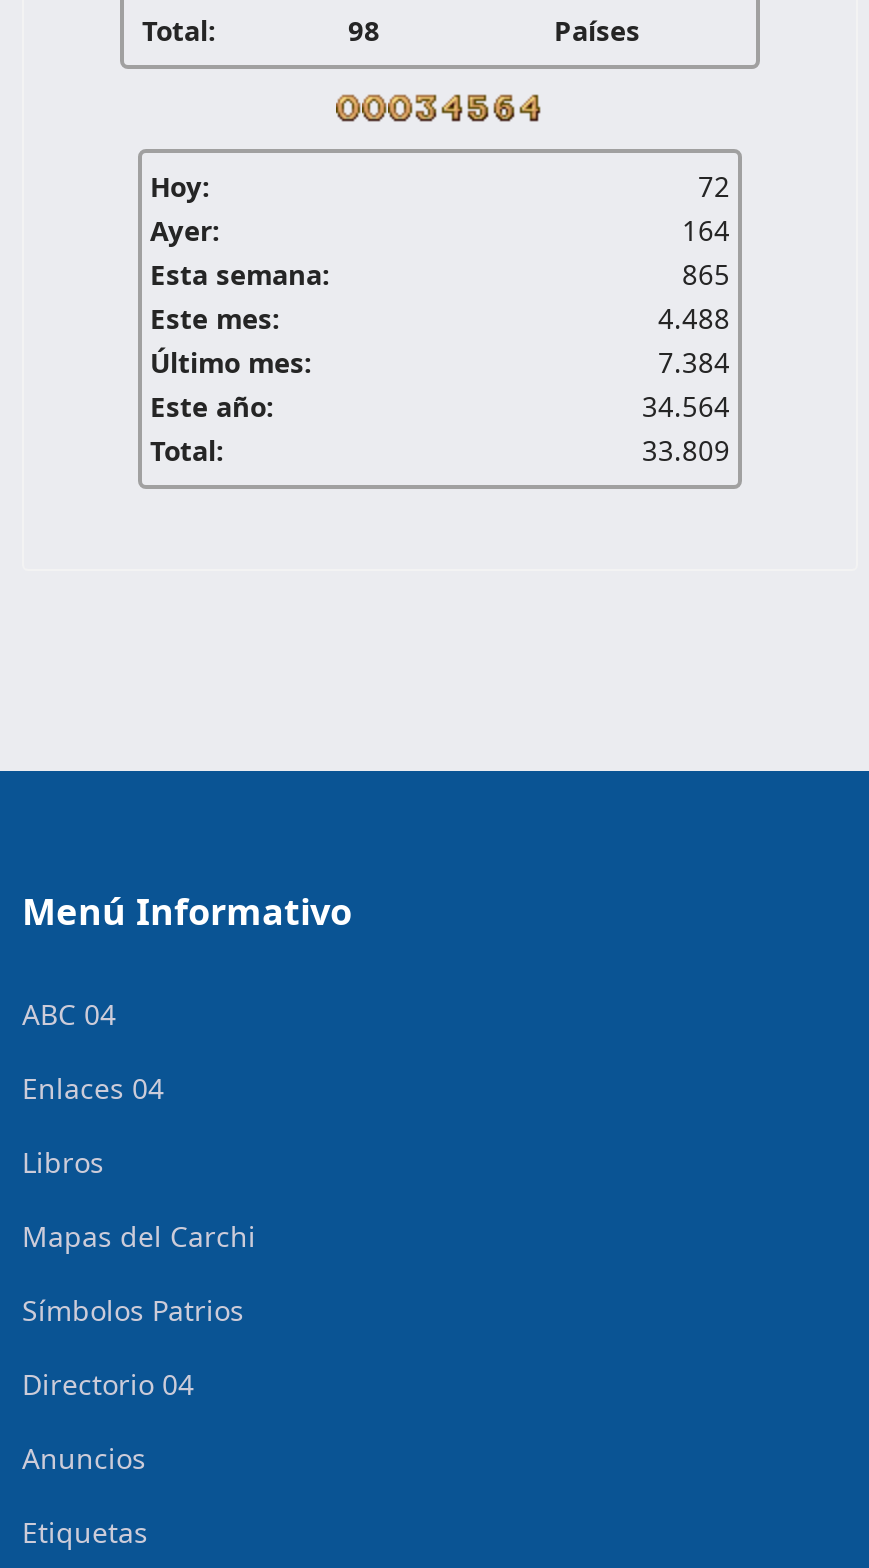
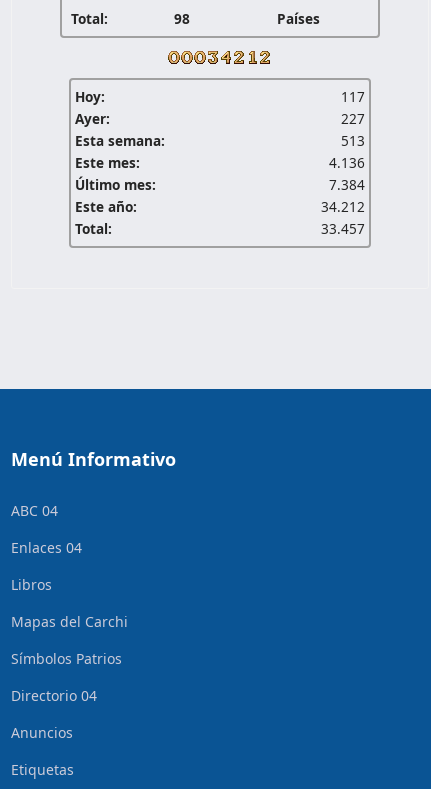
- 72
+ 117

- 164
+ 227

- 865
+ 513

- 4.488
+ 4.136

- 34.564
+ 34.212

- 33.809
+ 33.457
